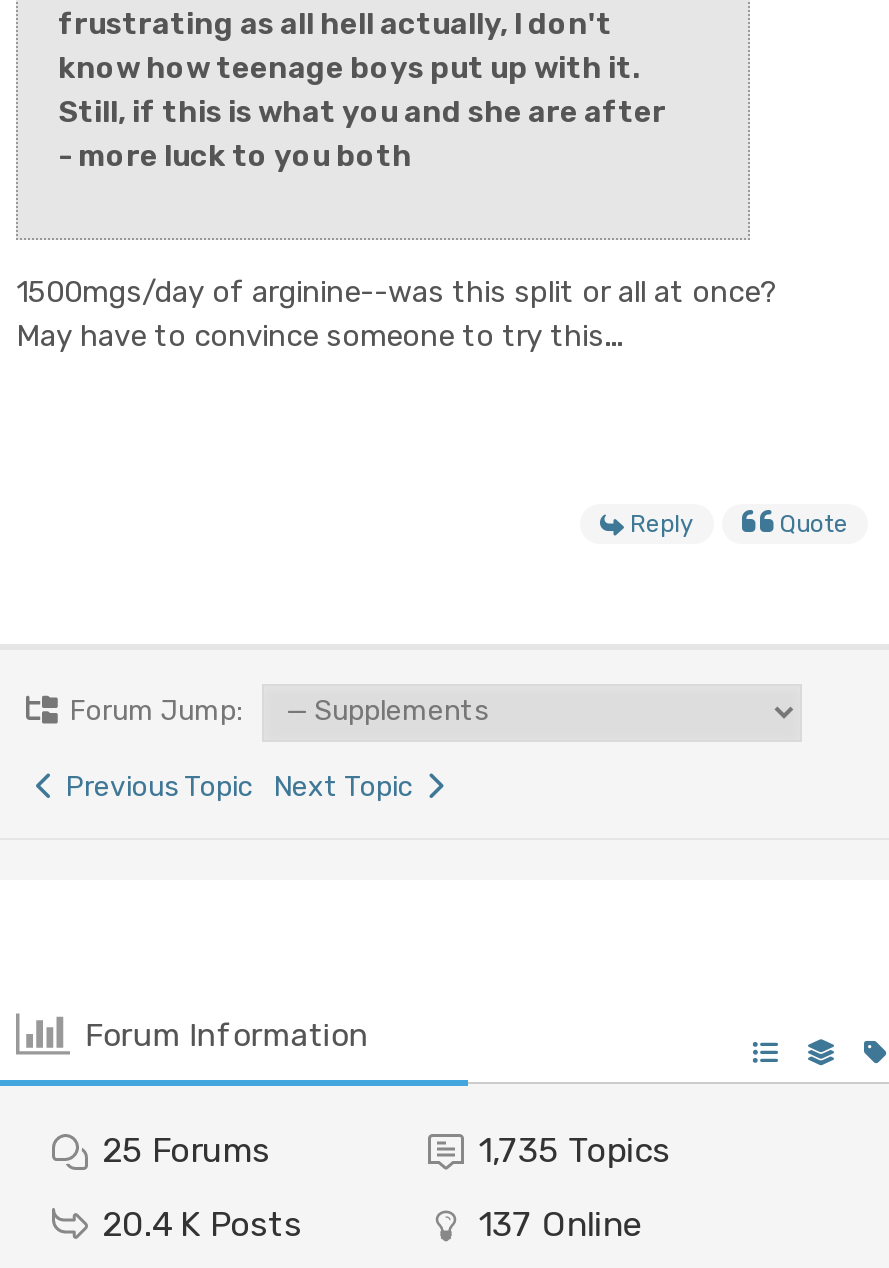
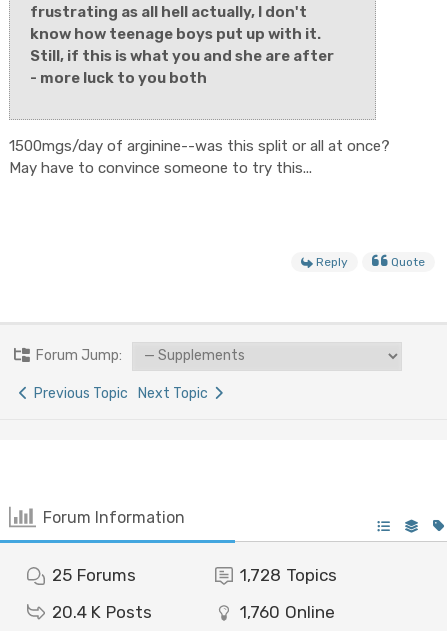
- 1,735 Topics
+ 1,728 Topics

- 137 Online
+ 1,760 Online
